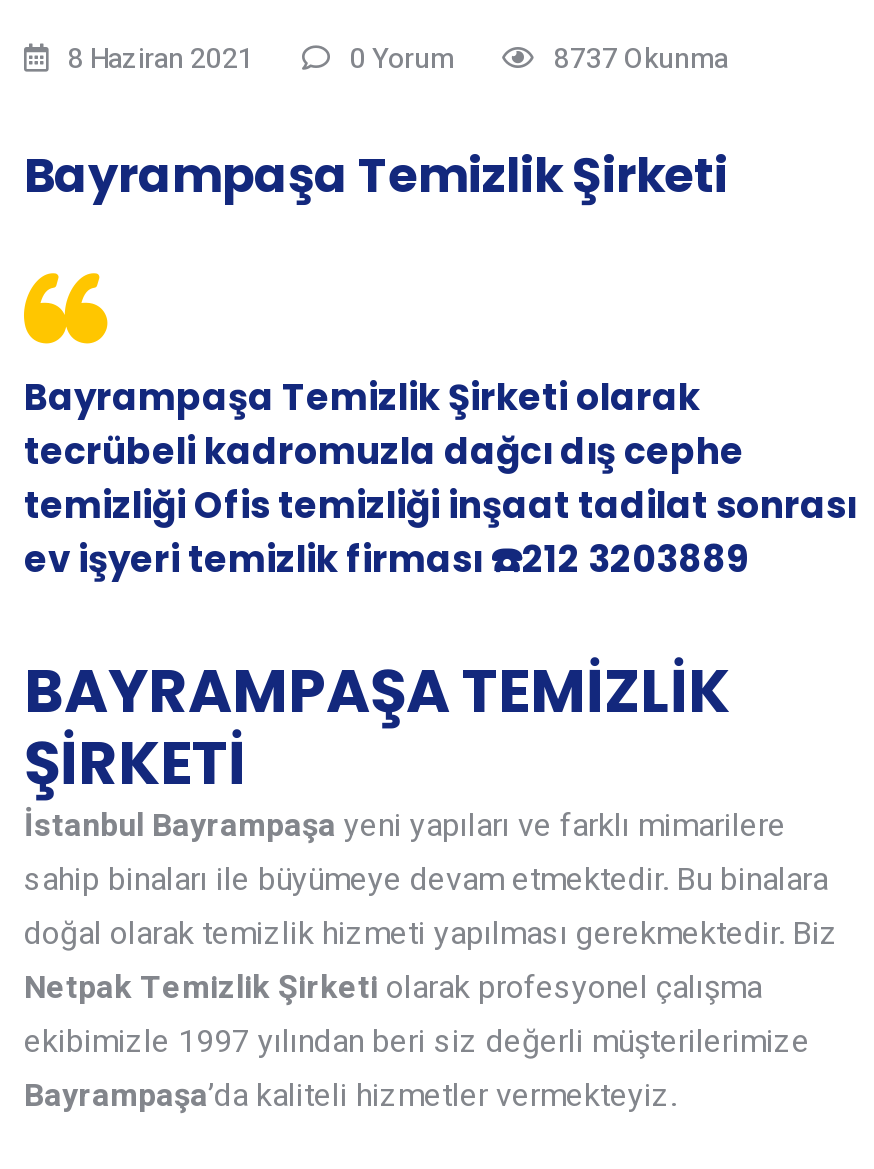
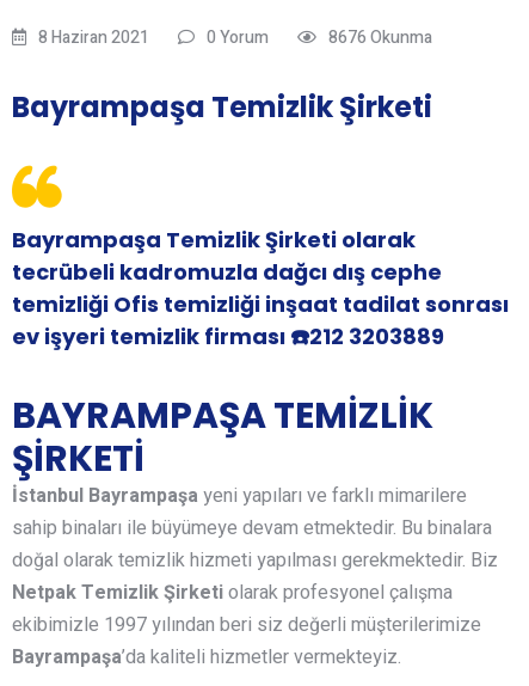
- 8737 Okunma
+ 8676 Okunma
